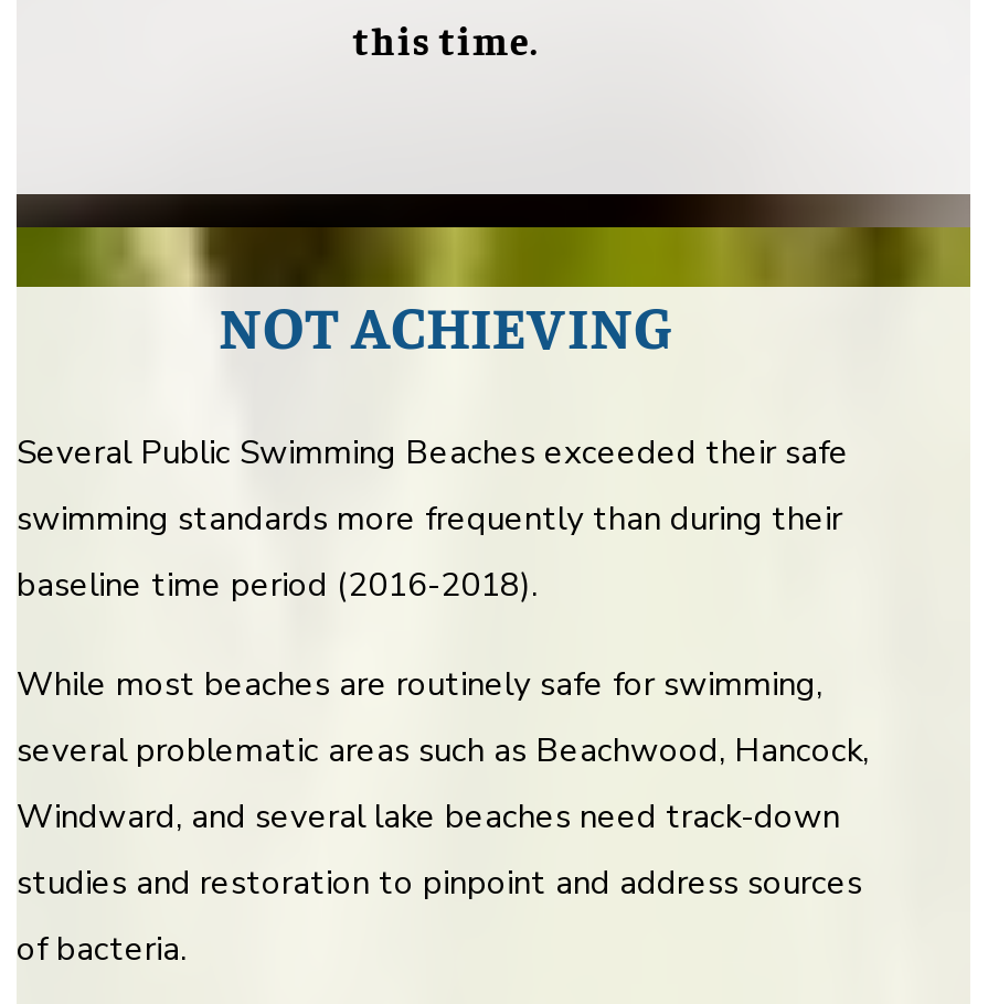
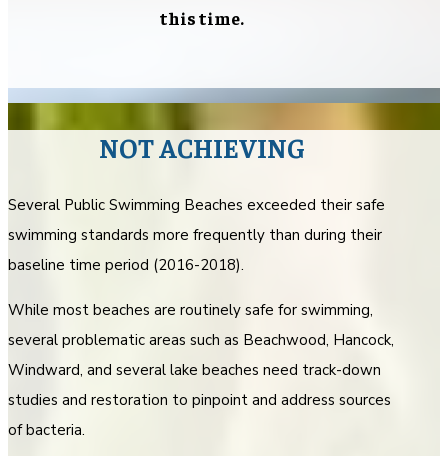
- [image]
+ [image]
